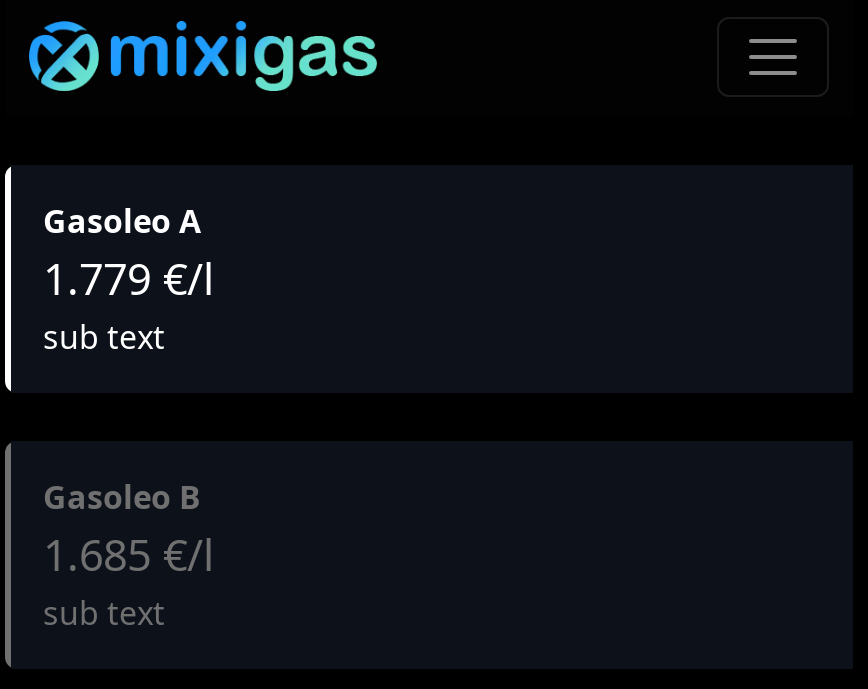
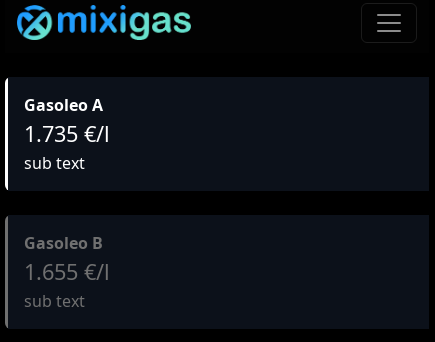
- 1.779 €/l
+ 1.735 €/l

- 1.685 €/l
+ 1.655 €/l
